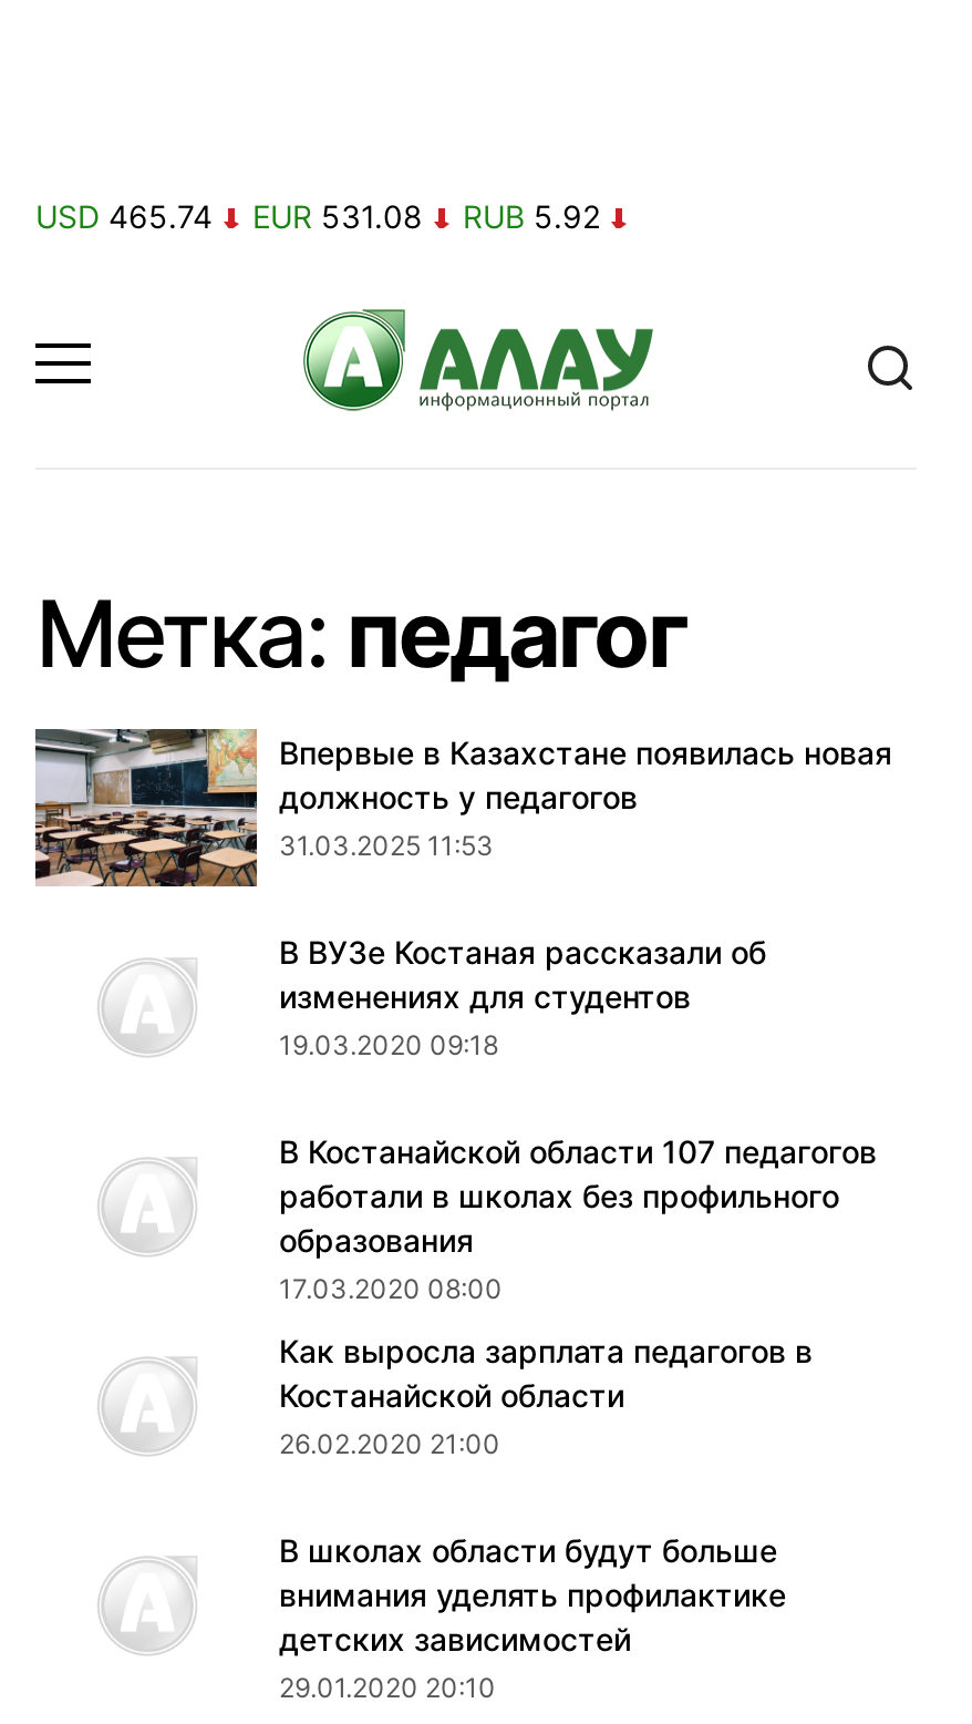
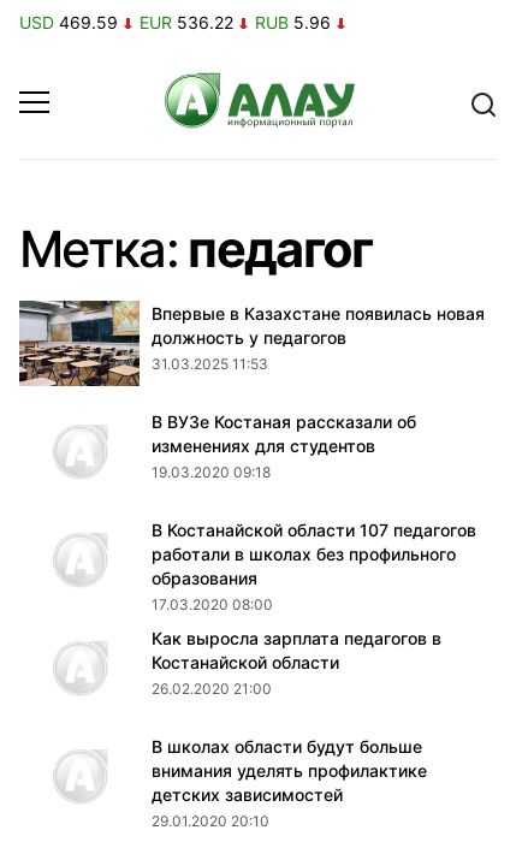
- USD 465.74
+ USD 469.59

- EUR 531.08
+ EUR 536.22

- RUB 5.92
+ RUB 5.96
